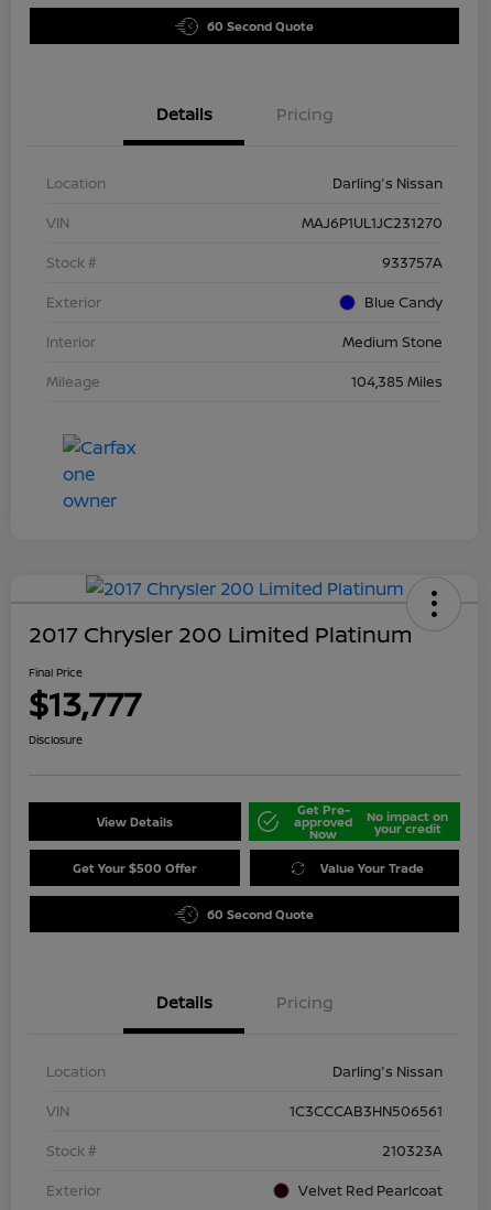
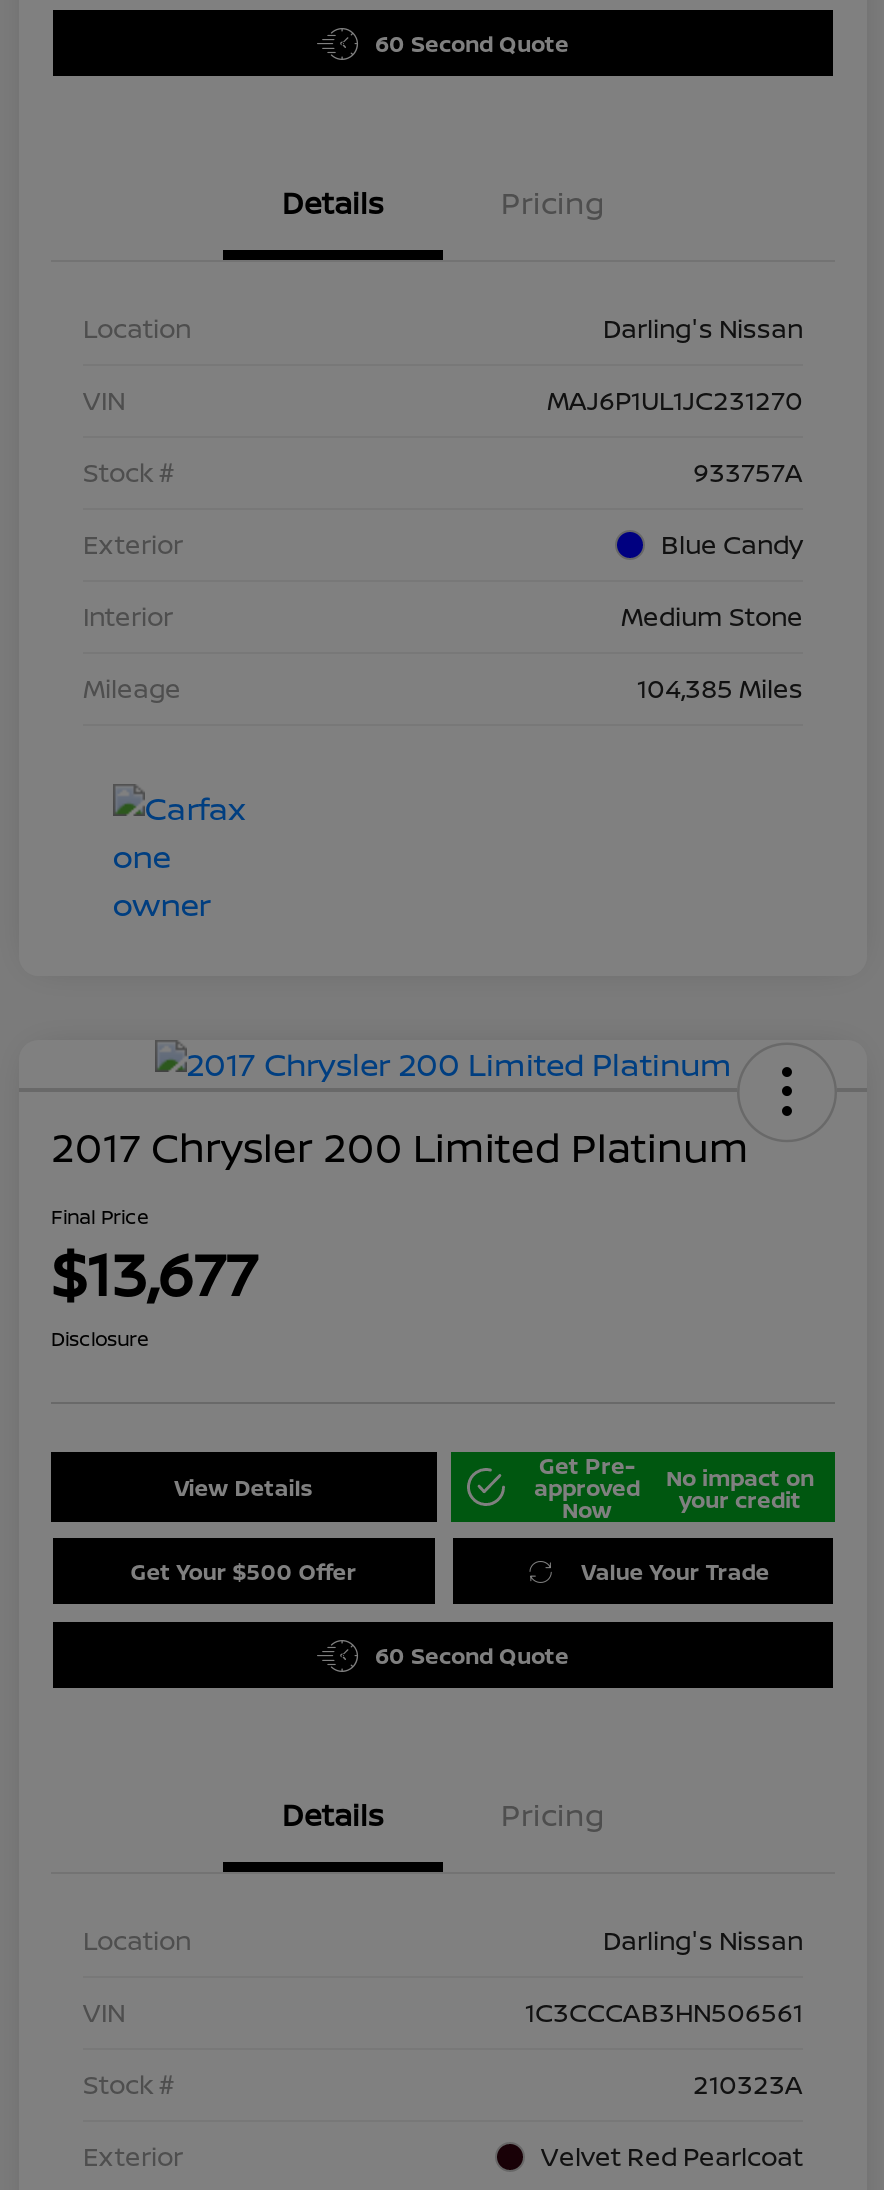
- $13,777
+ $13,677
